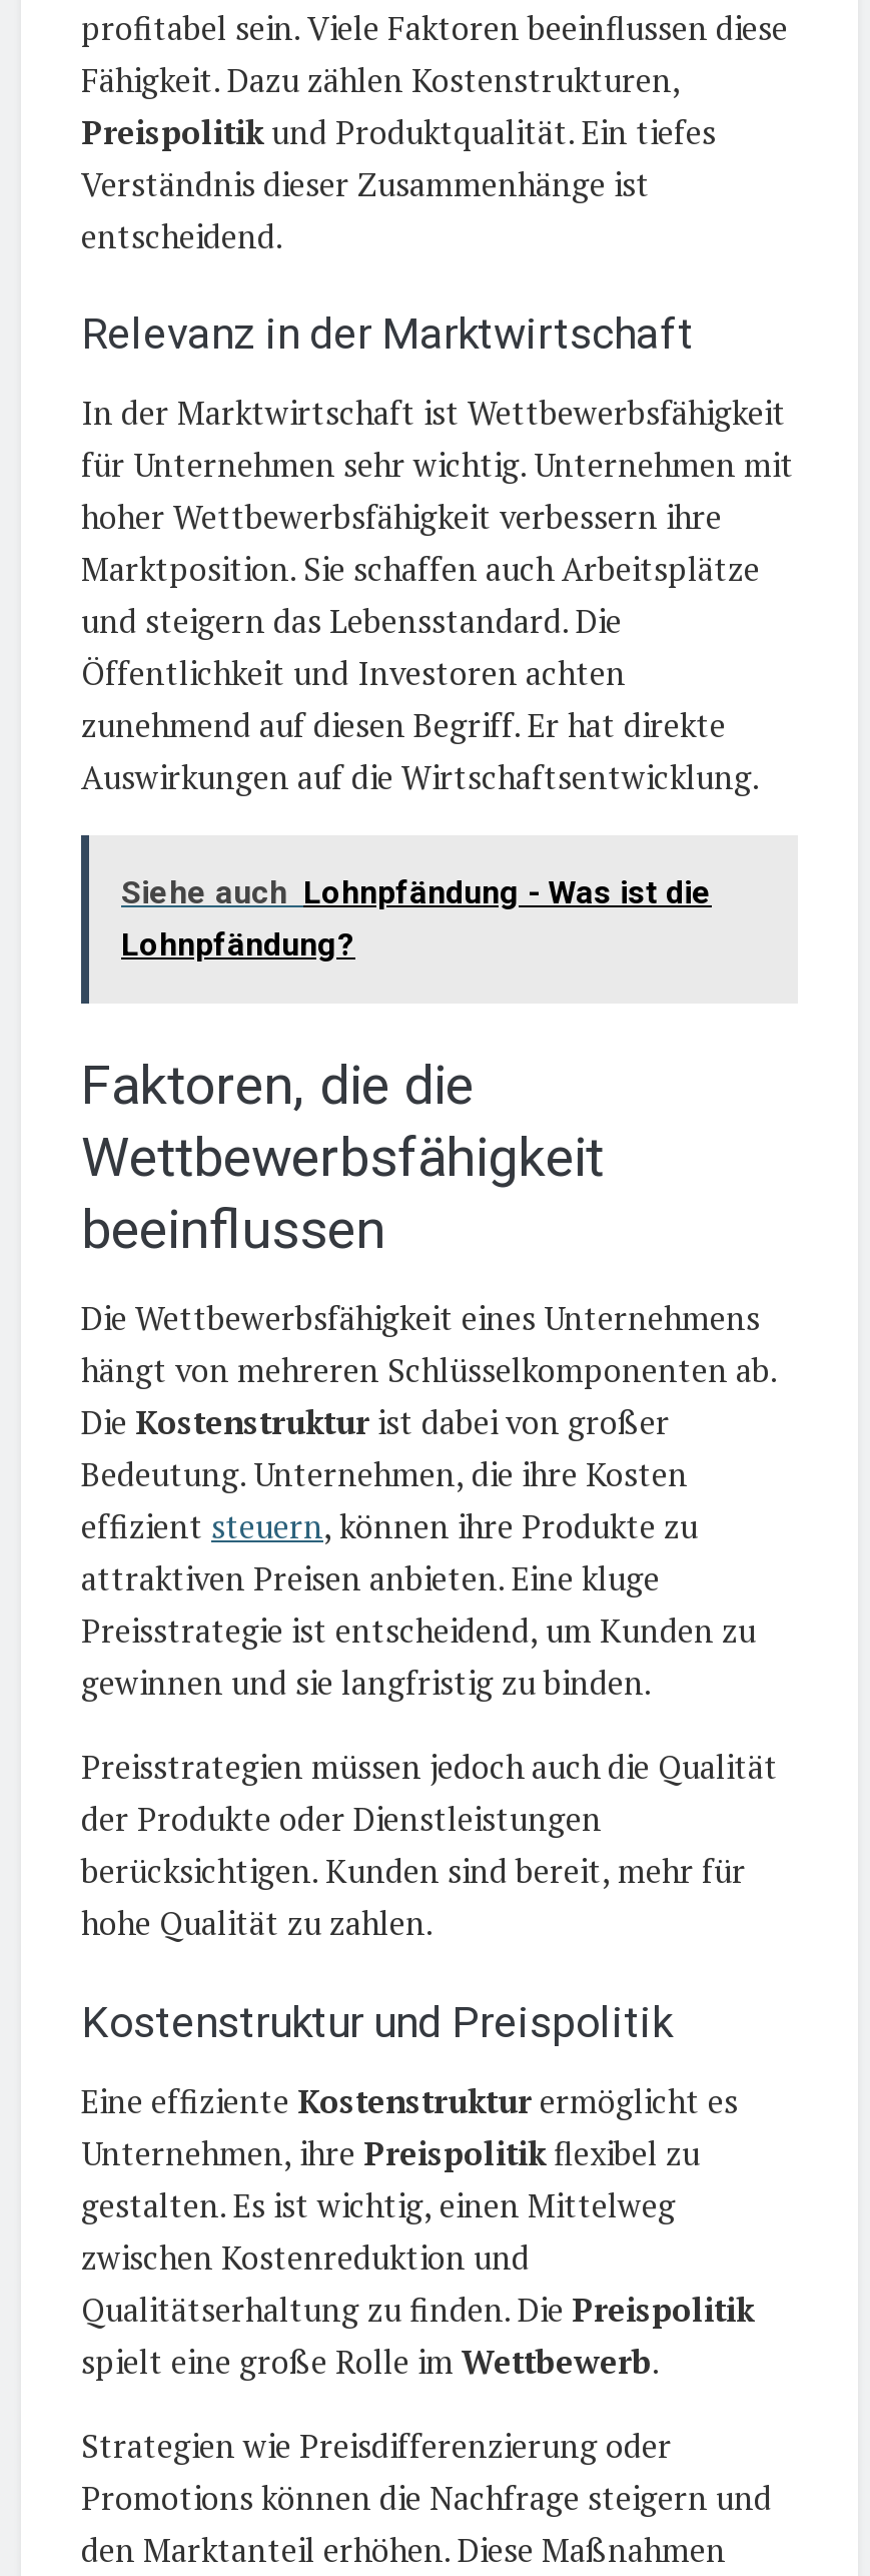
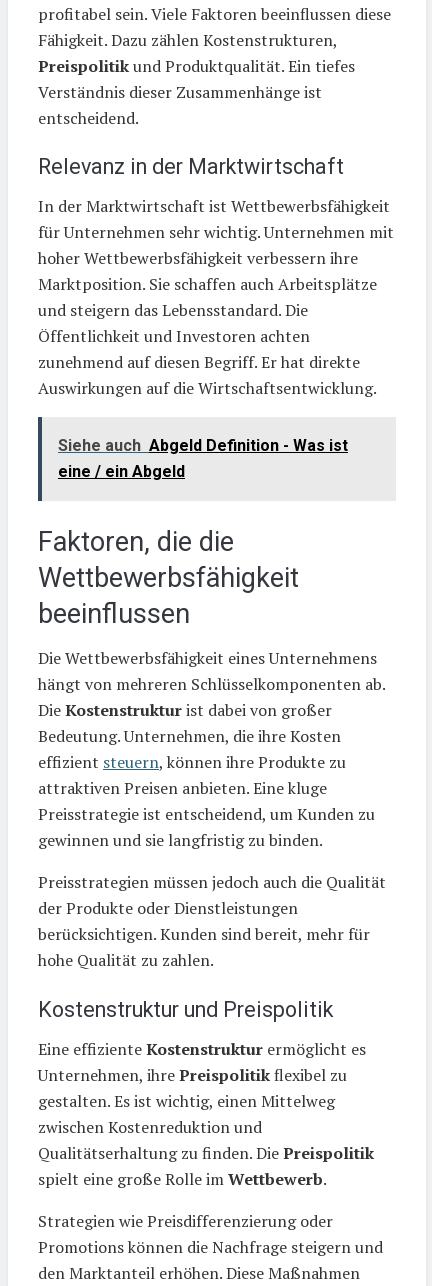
- Siehe auch Lohnpfändung - Was ist die
- Lohnpfändung?
+ Siehe auch Abgeld Definition - Was ist
+ eine / ein Abgeld
